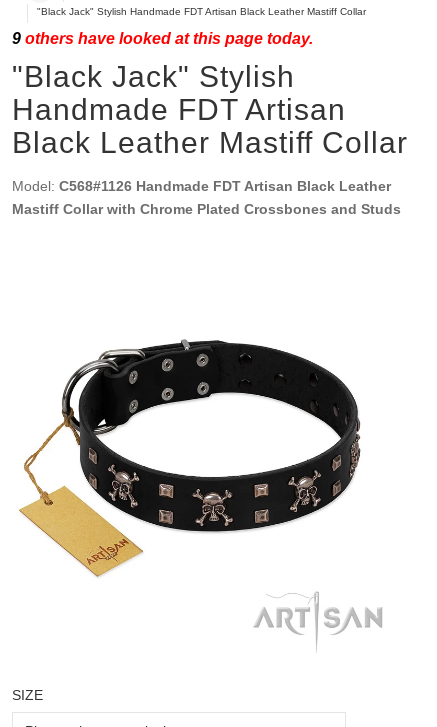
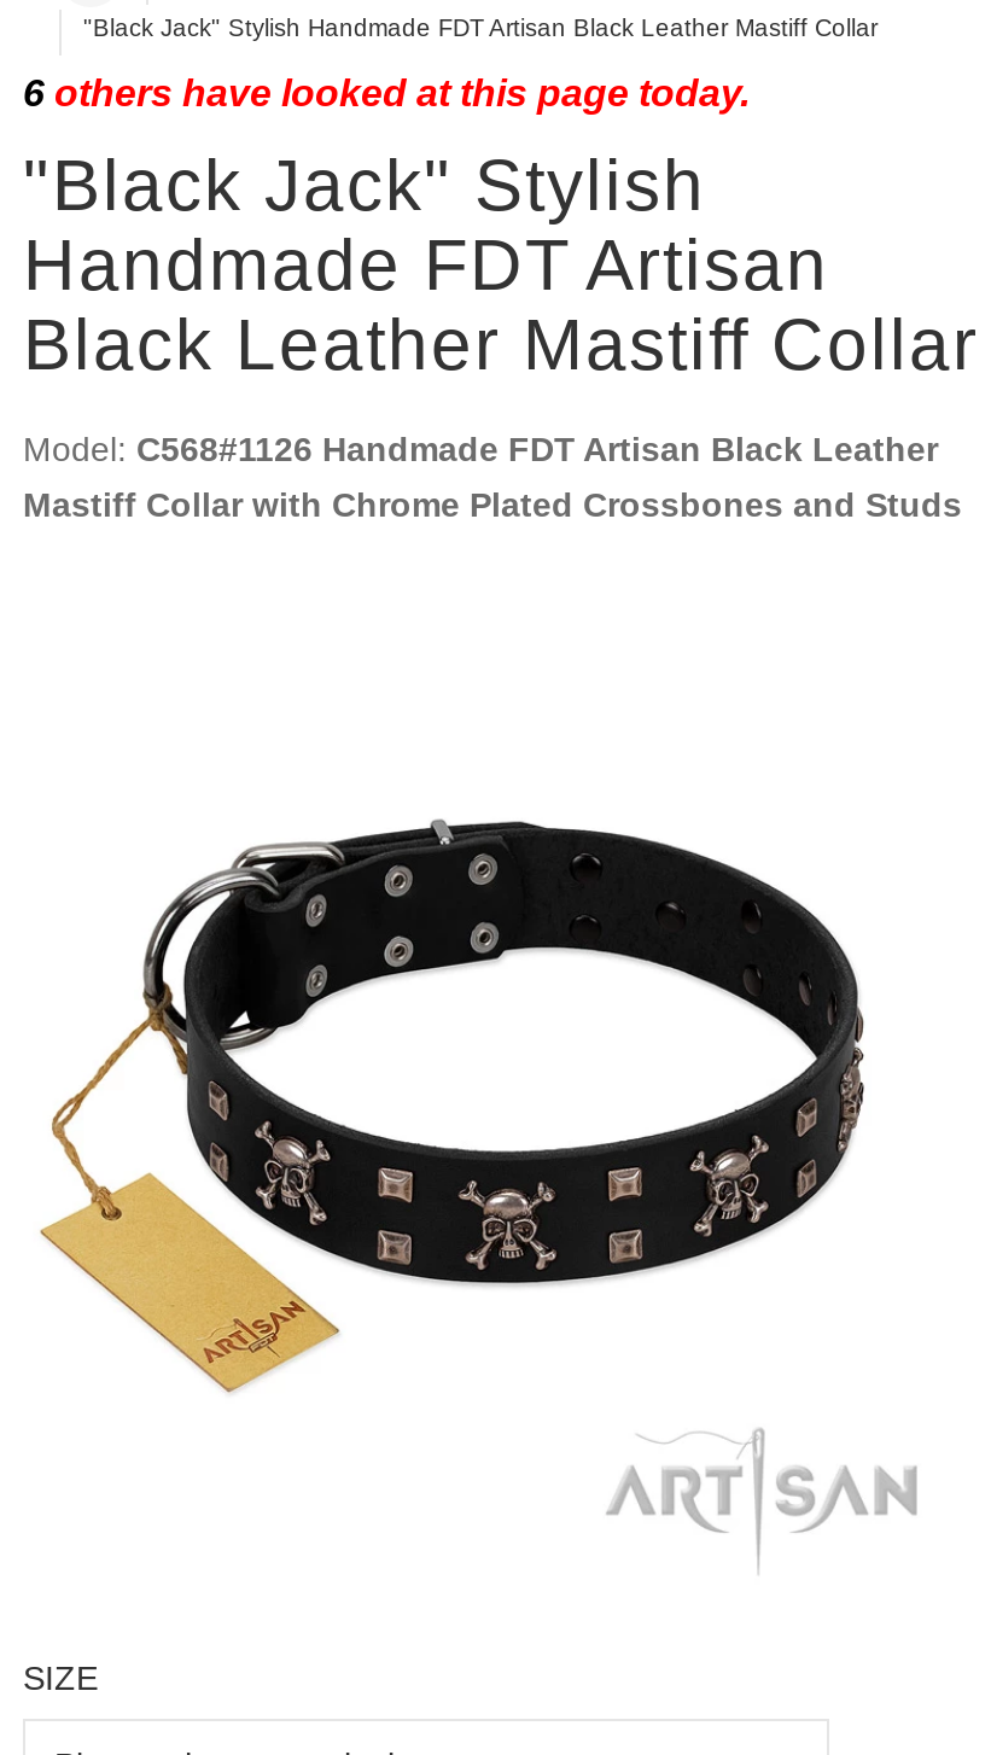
- 9 others have looked at this page today.
+ 6 others have looked at this page today.
